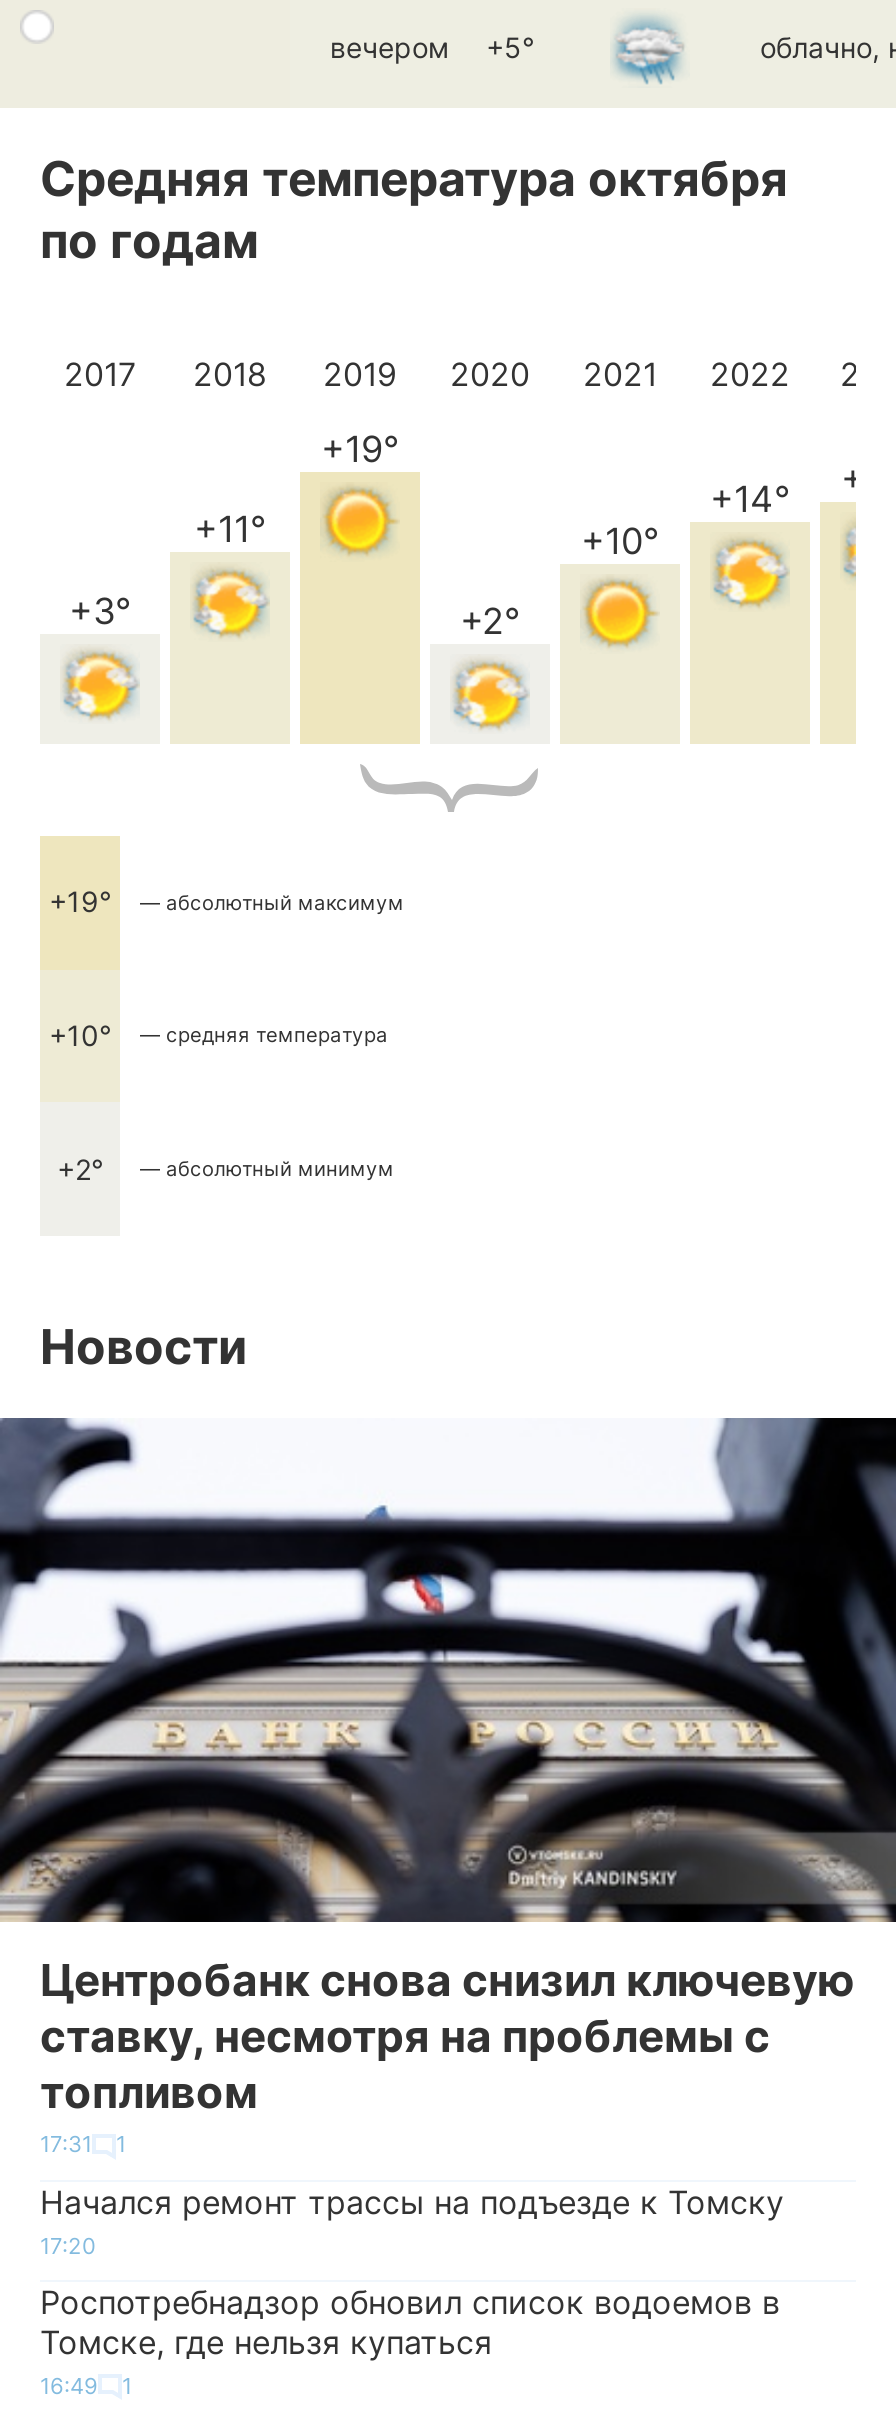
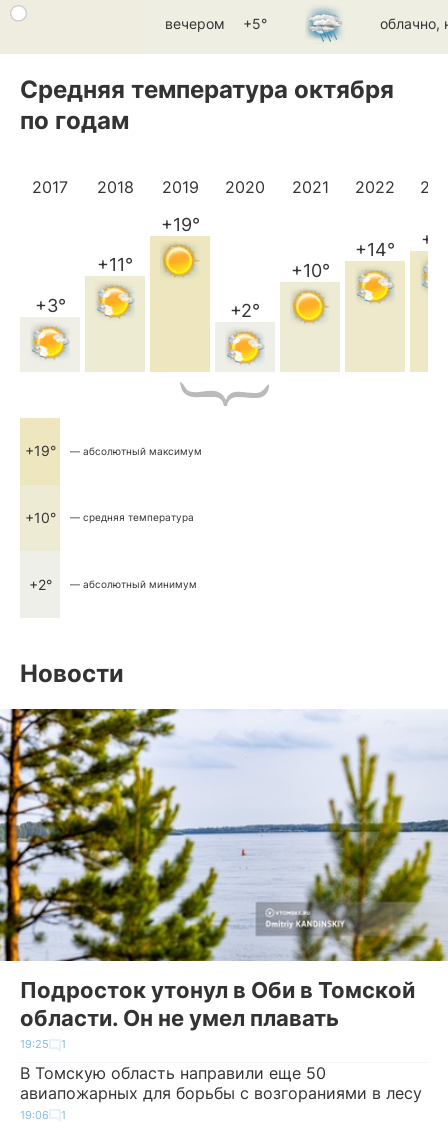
- [image]
- Центробанк снова снизил ключевую
- ставку, несмотря на проблемы с
- топливом
- 17:31
+ [image]
+ Подросток утонул в Оби в Томской
+ области. Он не умел плавать
+ 19:25

- Начался ремонт трассы на подъезде к Томску
- 17:20
- Роспотребнадзор обновил список водоемов в
- Томске, где нельзя купаться
- 16:49
+ В Томскую область направили еще 50
+ авиапожарных для борьбы с возгораниями в лесу
+ 19:06
